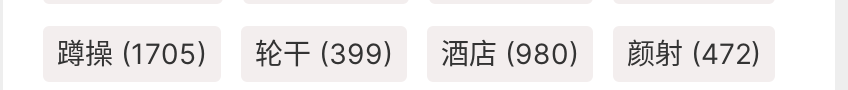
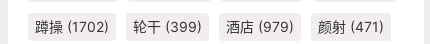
- 蹲操(1705)
+ 蹲操(1702)

- 酒店(980)
+ 酒店(979)

- 颜射(472)
+ 颜射(471)
